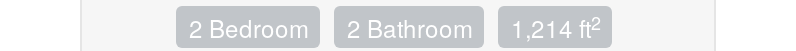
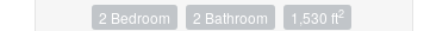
- 2 Bedroom 2 Bathroom 1,214 ft2
+ 2 Bedroom 2 Bathroom 1,530 ft2
